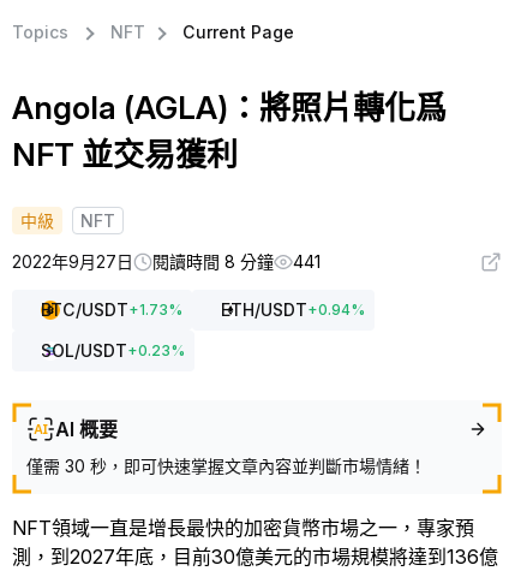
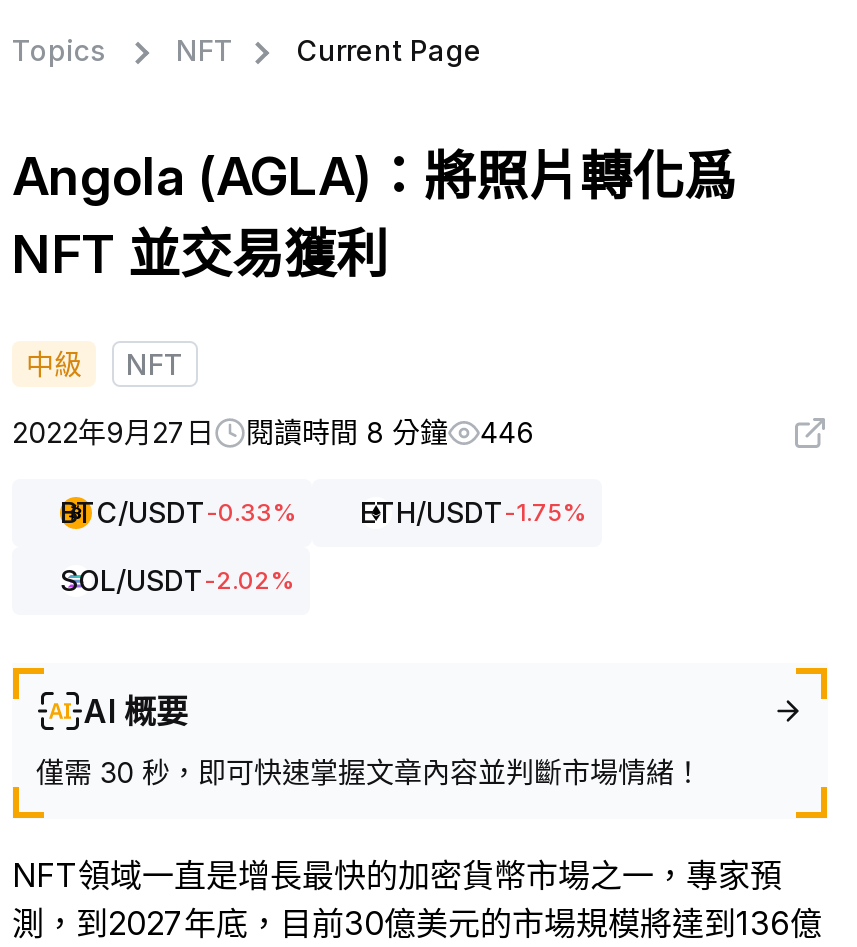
- 2022年9月27日 閱讀時間 8 分鐘 441
+ 2022年9月27日 閱讀時間 8 分鐘 446

- BTC/USDT + 1.73%
- ETH/USDT + 0.94%
+ BTC/USDT-0.33%
+ ETH/USDT-1.75%

- SOL/USDT + 0.23%
+ SOL/USDT-2.02%
